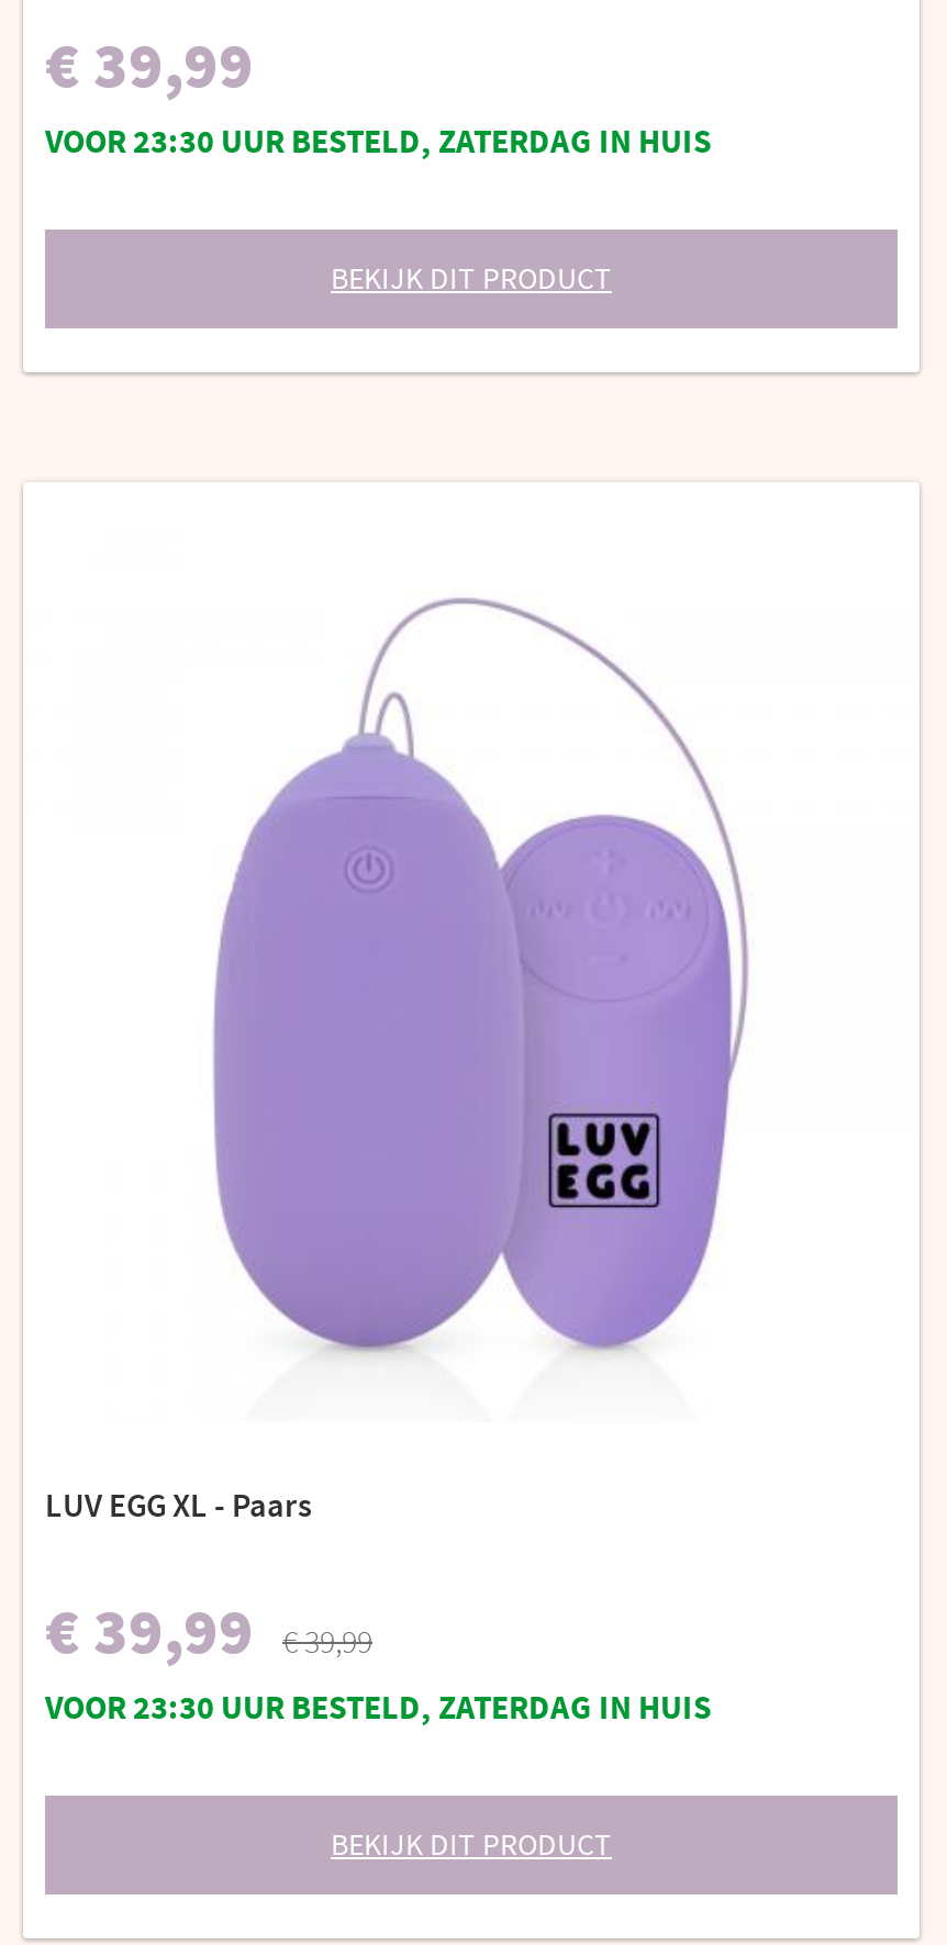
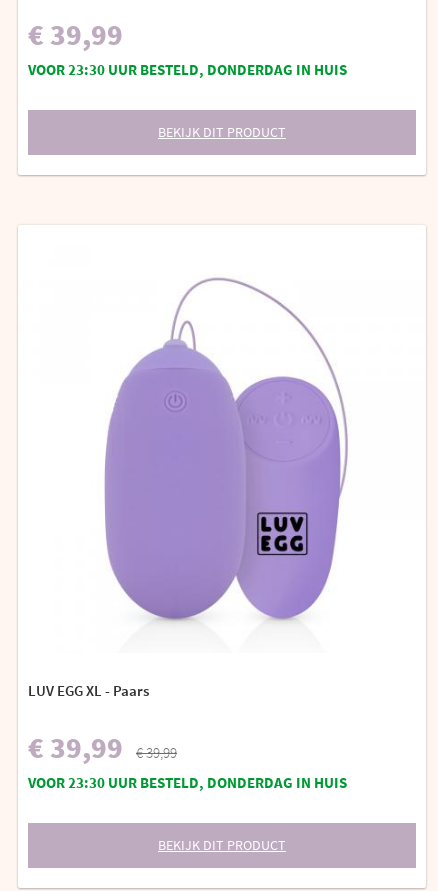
- VOOR 23:30 UUR BESTELD, ZATERDAG IN HUIS
+ VOOR 23:30 UUR BESTELD, DONDERDAG IN HUIS

- VOOR 23:30 UUR BESTELD, ZATERDAG IN HUIS
+ VOOR 23:30 UUR BESTELD, DONDERDAG IN HUIS
